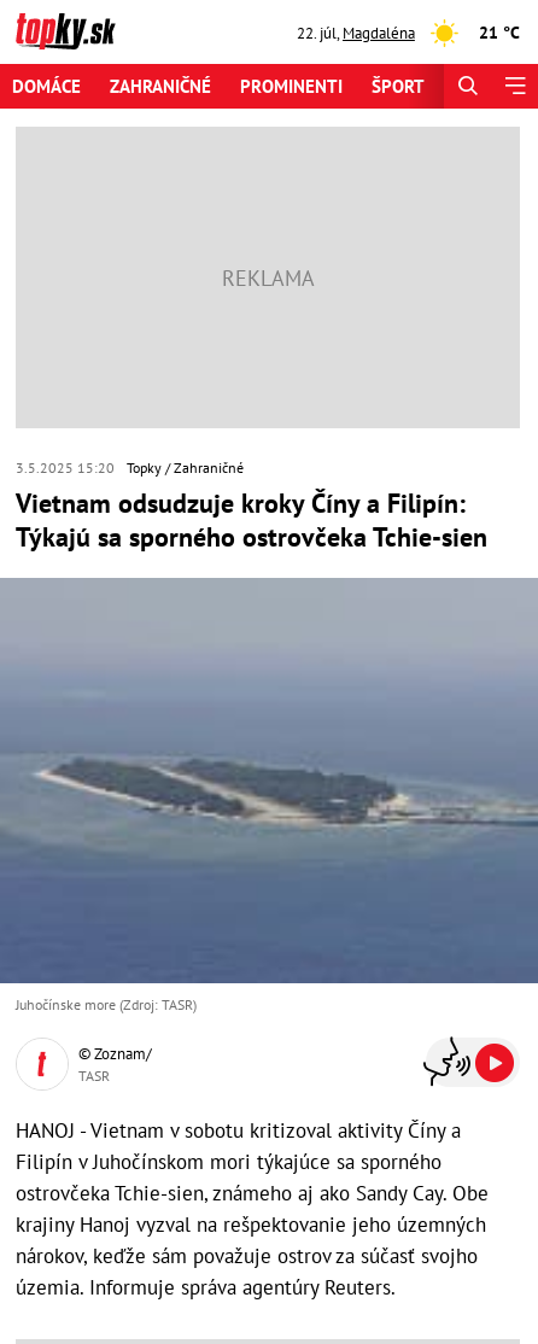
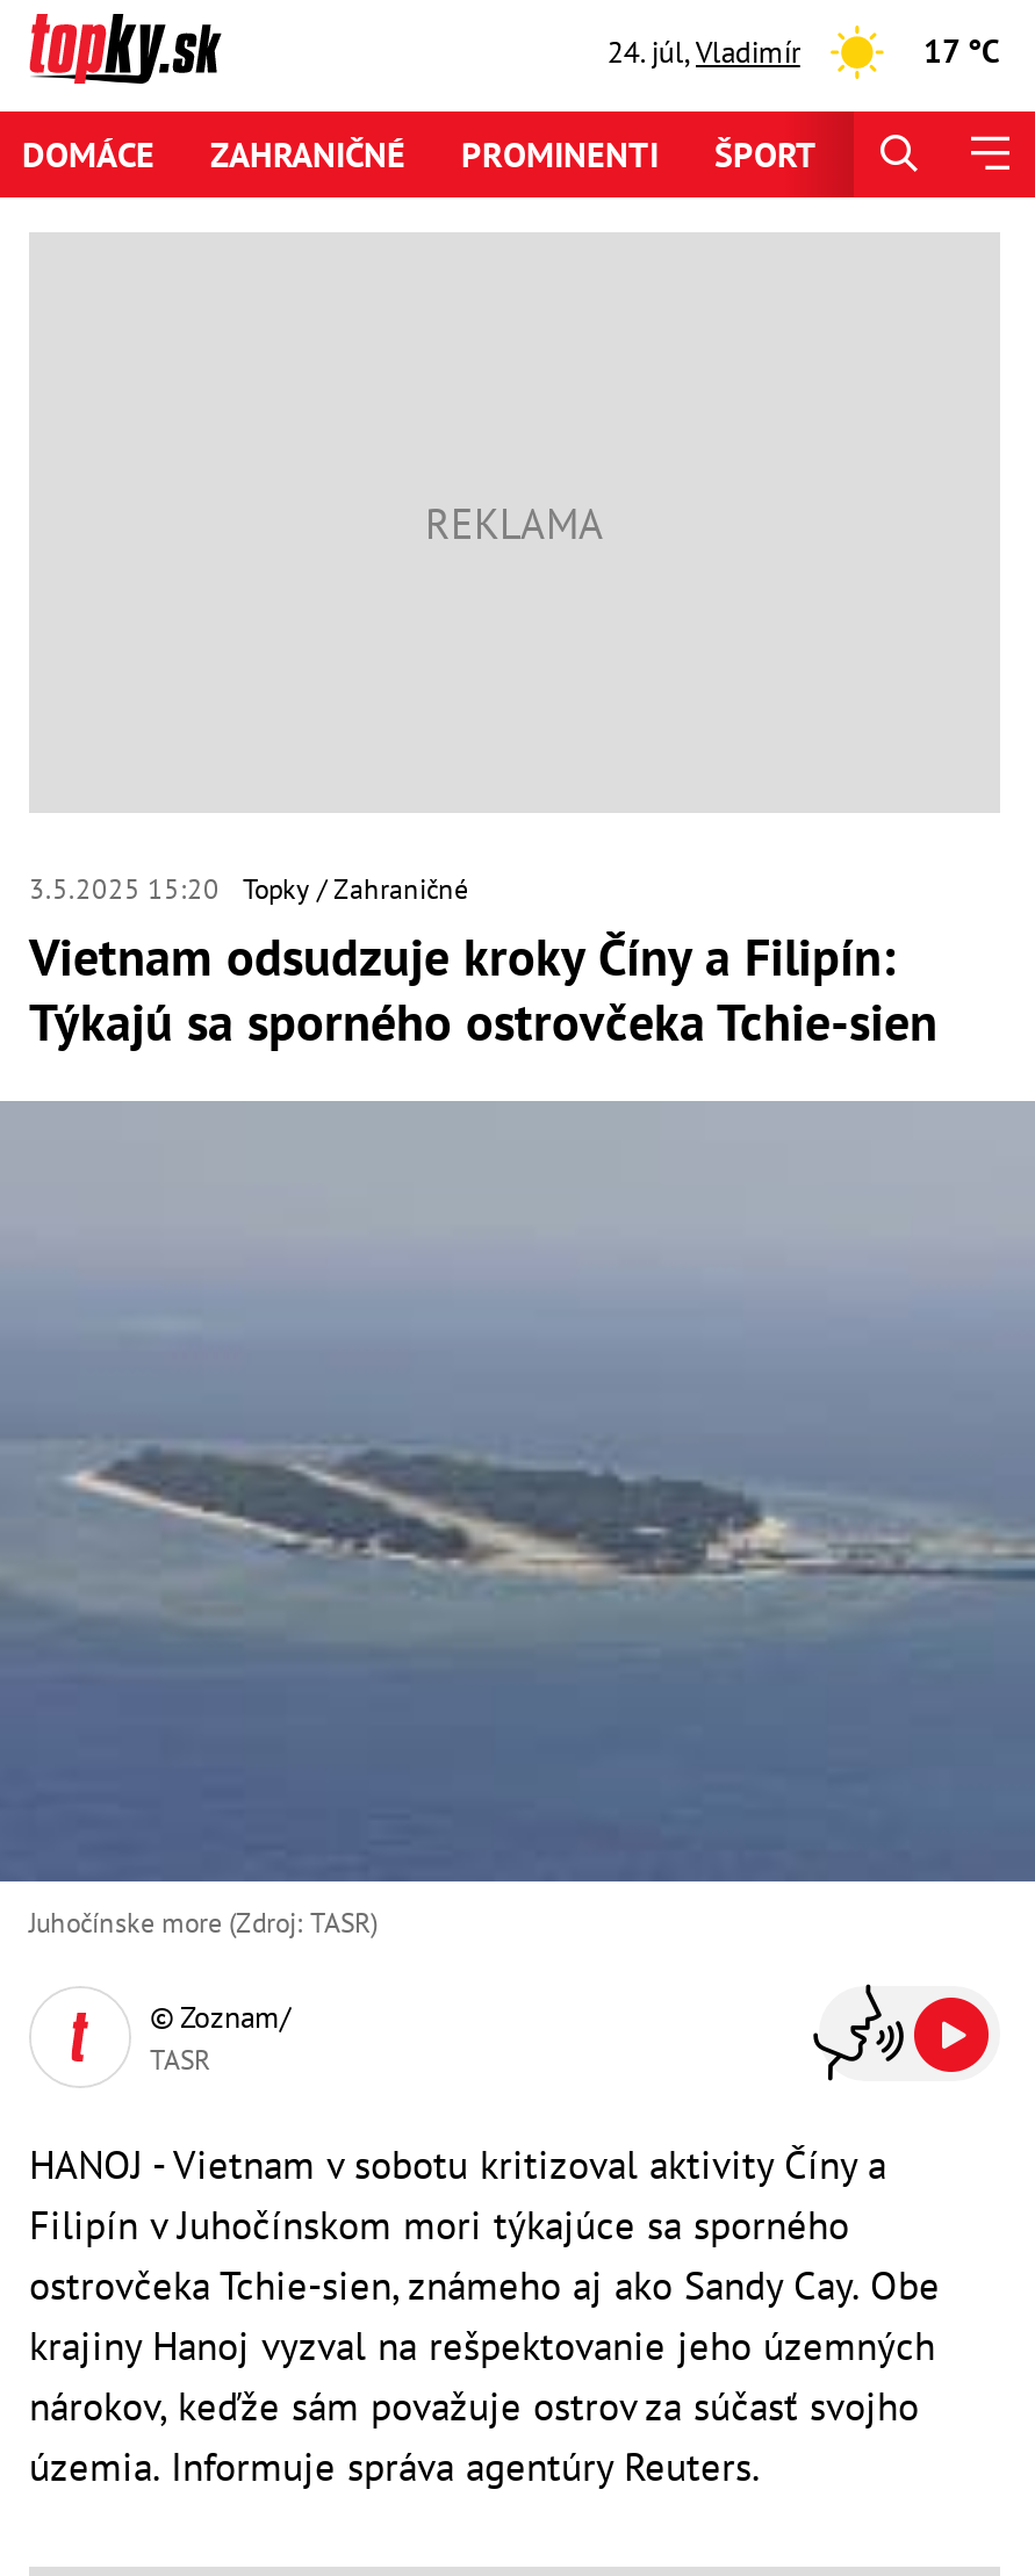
- 22. júl, Magdaléna
+ 24. júl, Vladimír

- 21 °C
+ 17 °C
